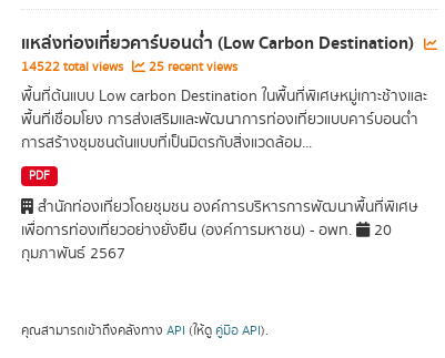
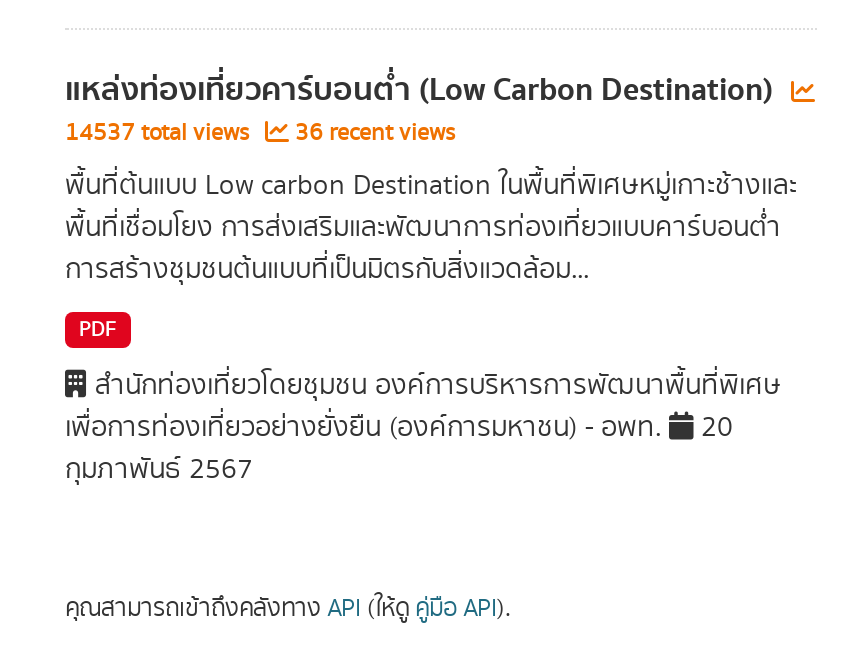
- 14522 total views
+ 14537 total views

- 25 recent views
+ 36 recent views
